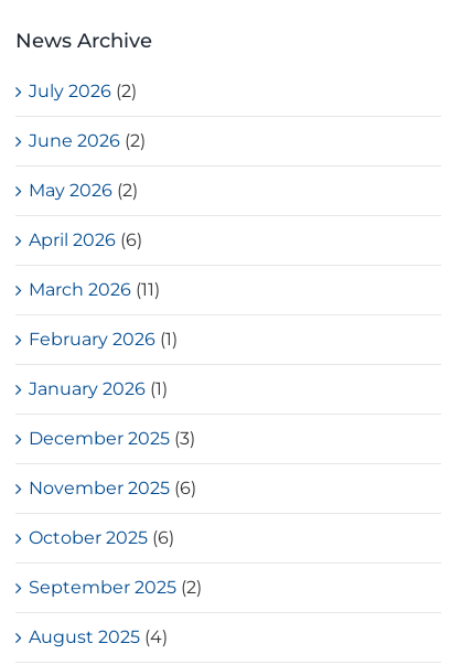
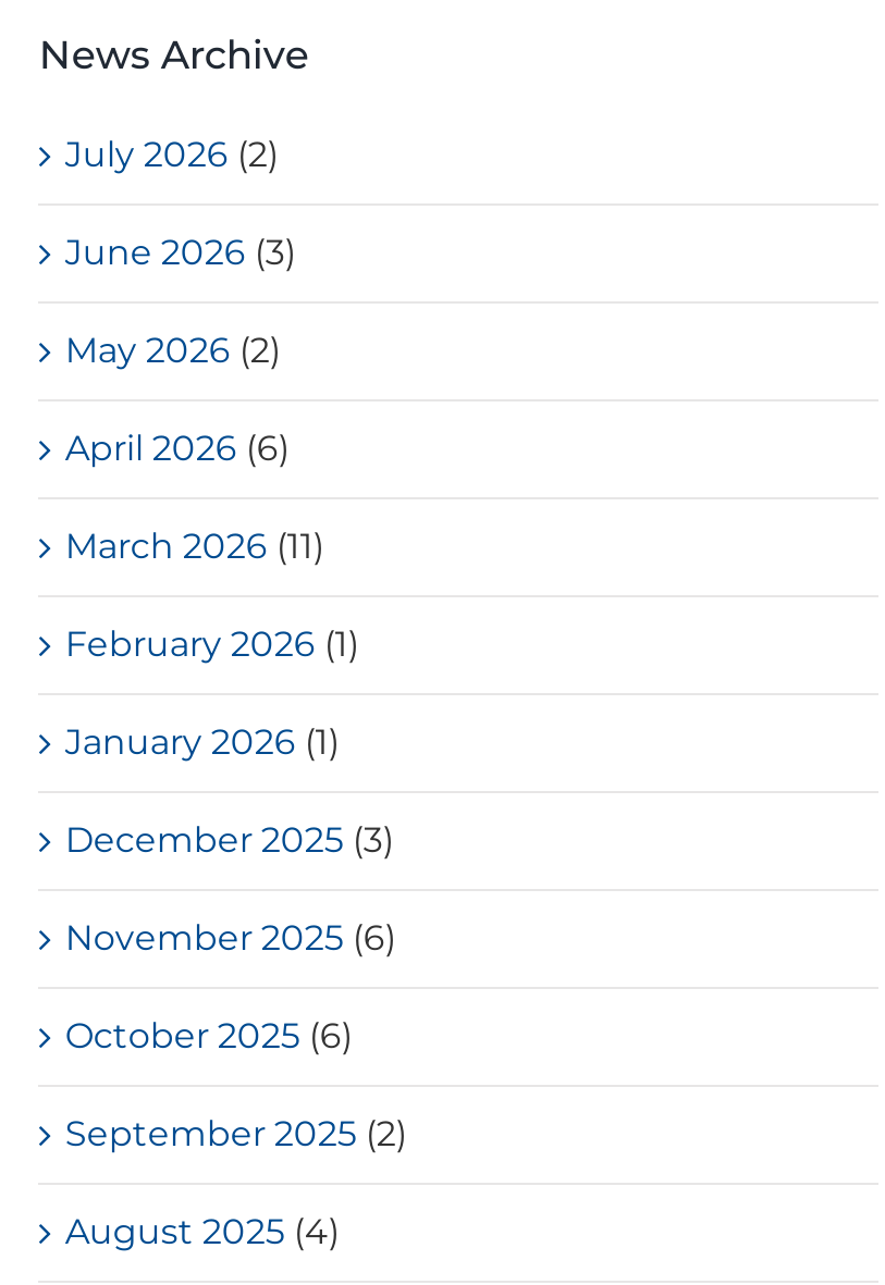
- June 2026 (2)
+ June 2026 (3)
